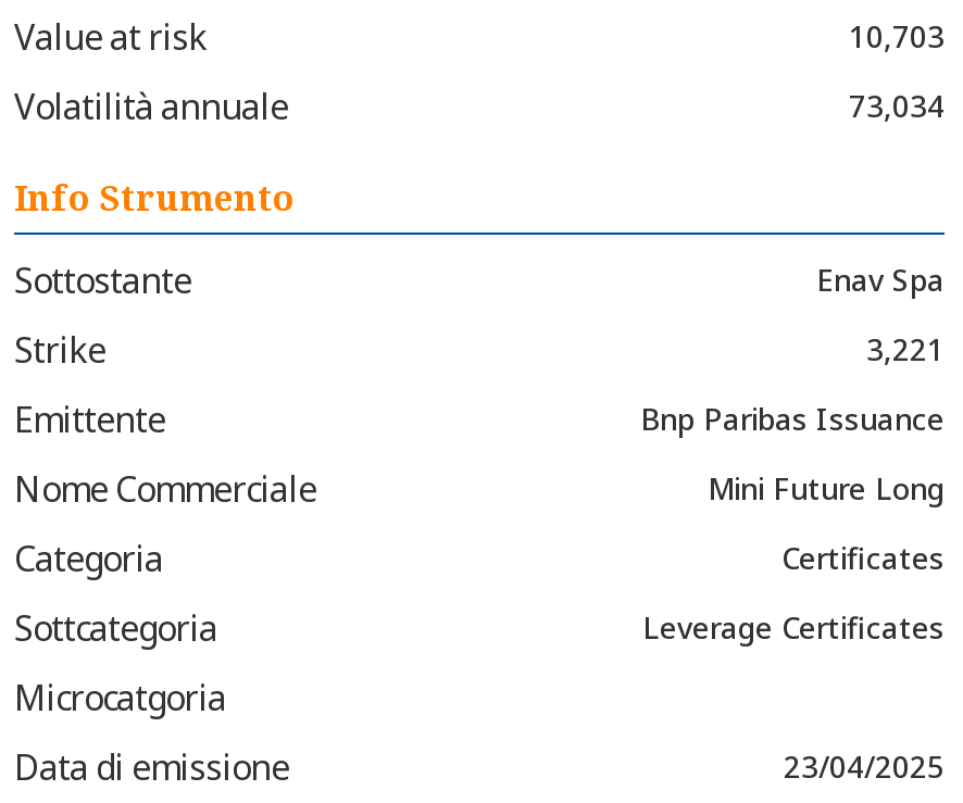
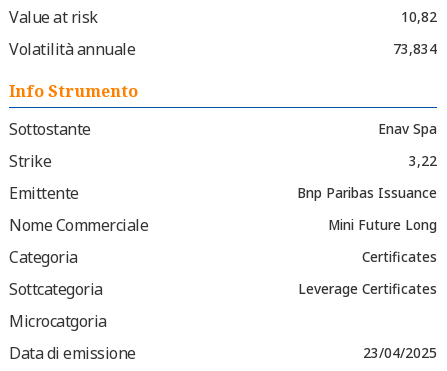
- 10,703
+ 10,82

- 73,034
+ 73,834

- 3,221
+ 3,22
